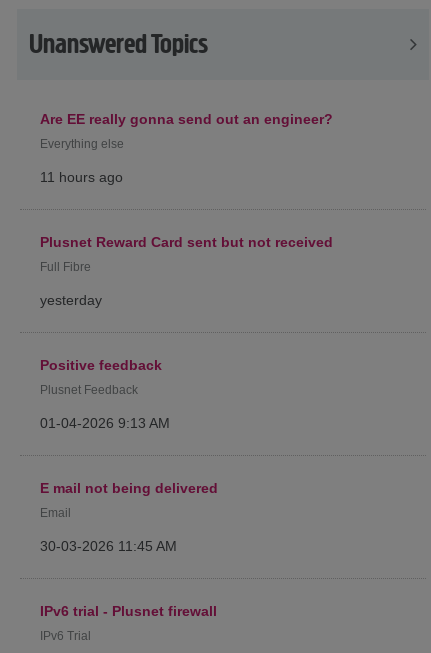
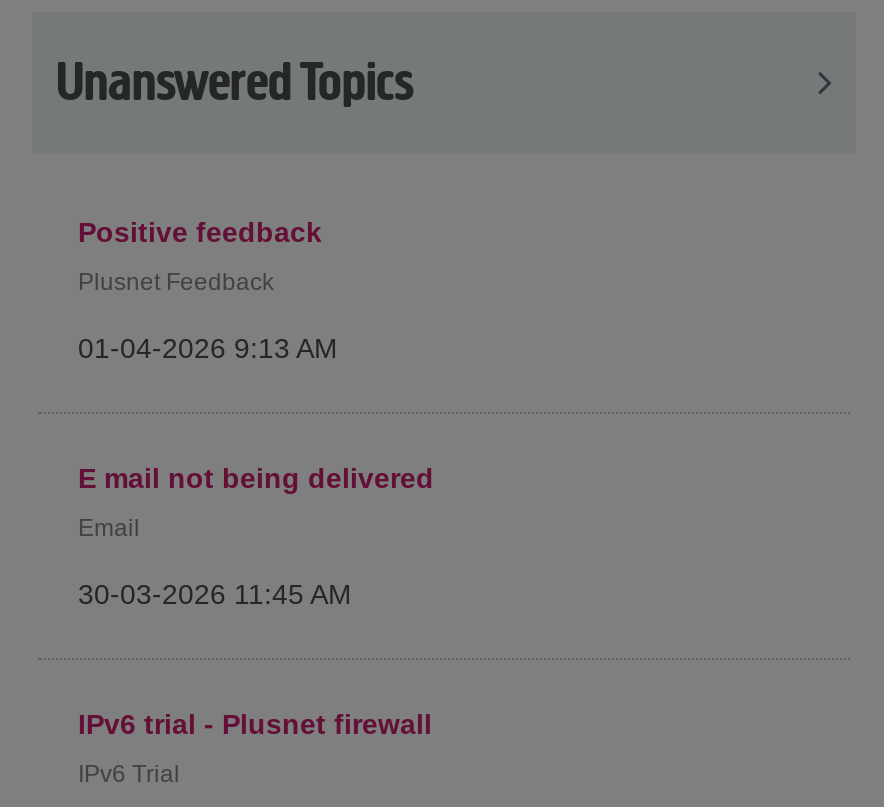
- Are EE really gonna send out an engineer?
- Everything else
- 11 hours ago

- Plusnet Reward Card sent but not received
- Full Fibre
- yesterday
